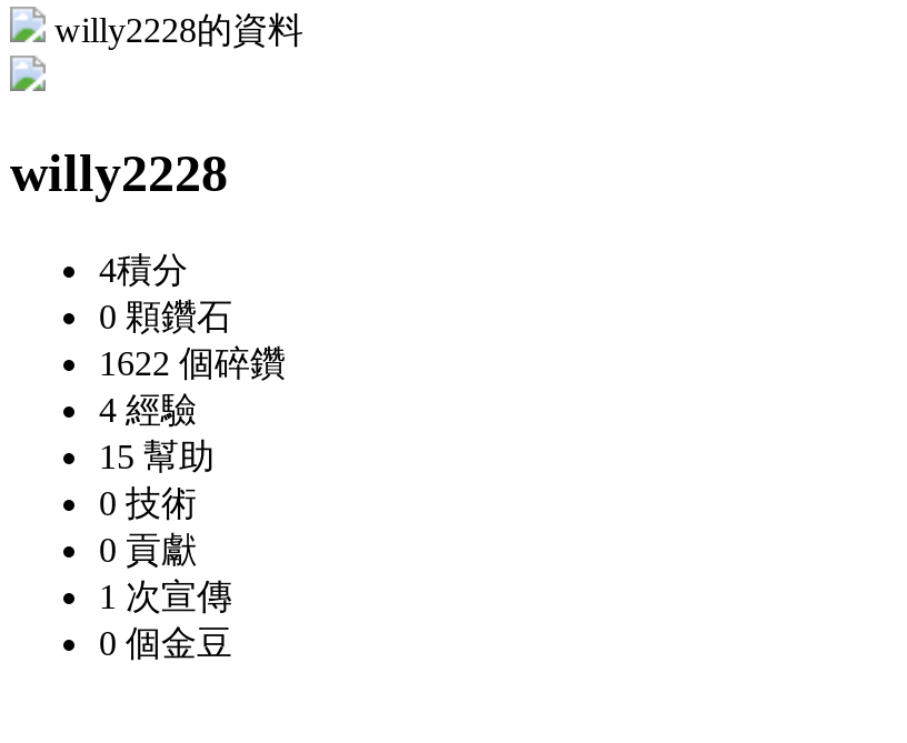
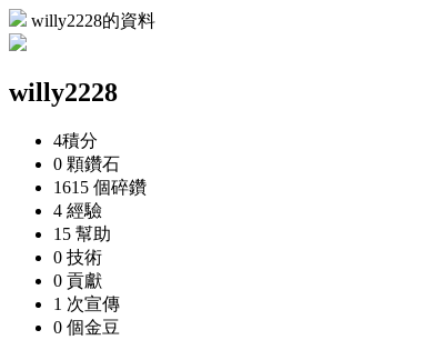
- 1622 個碎鑽
+ 1615 個碎鑽
